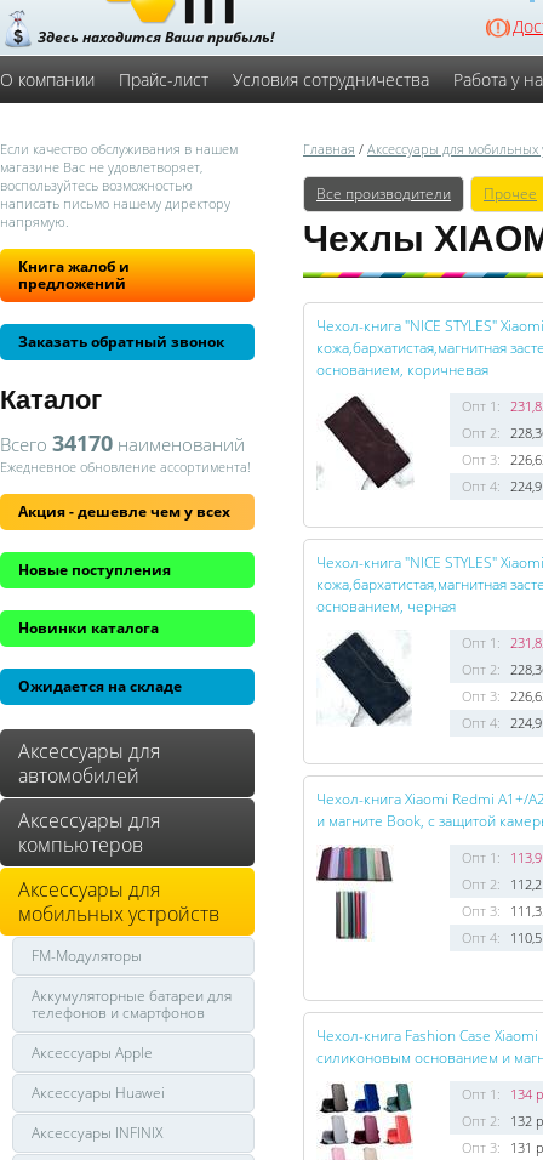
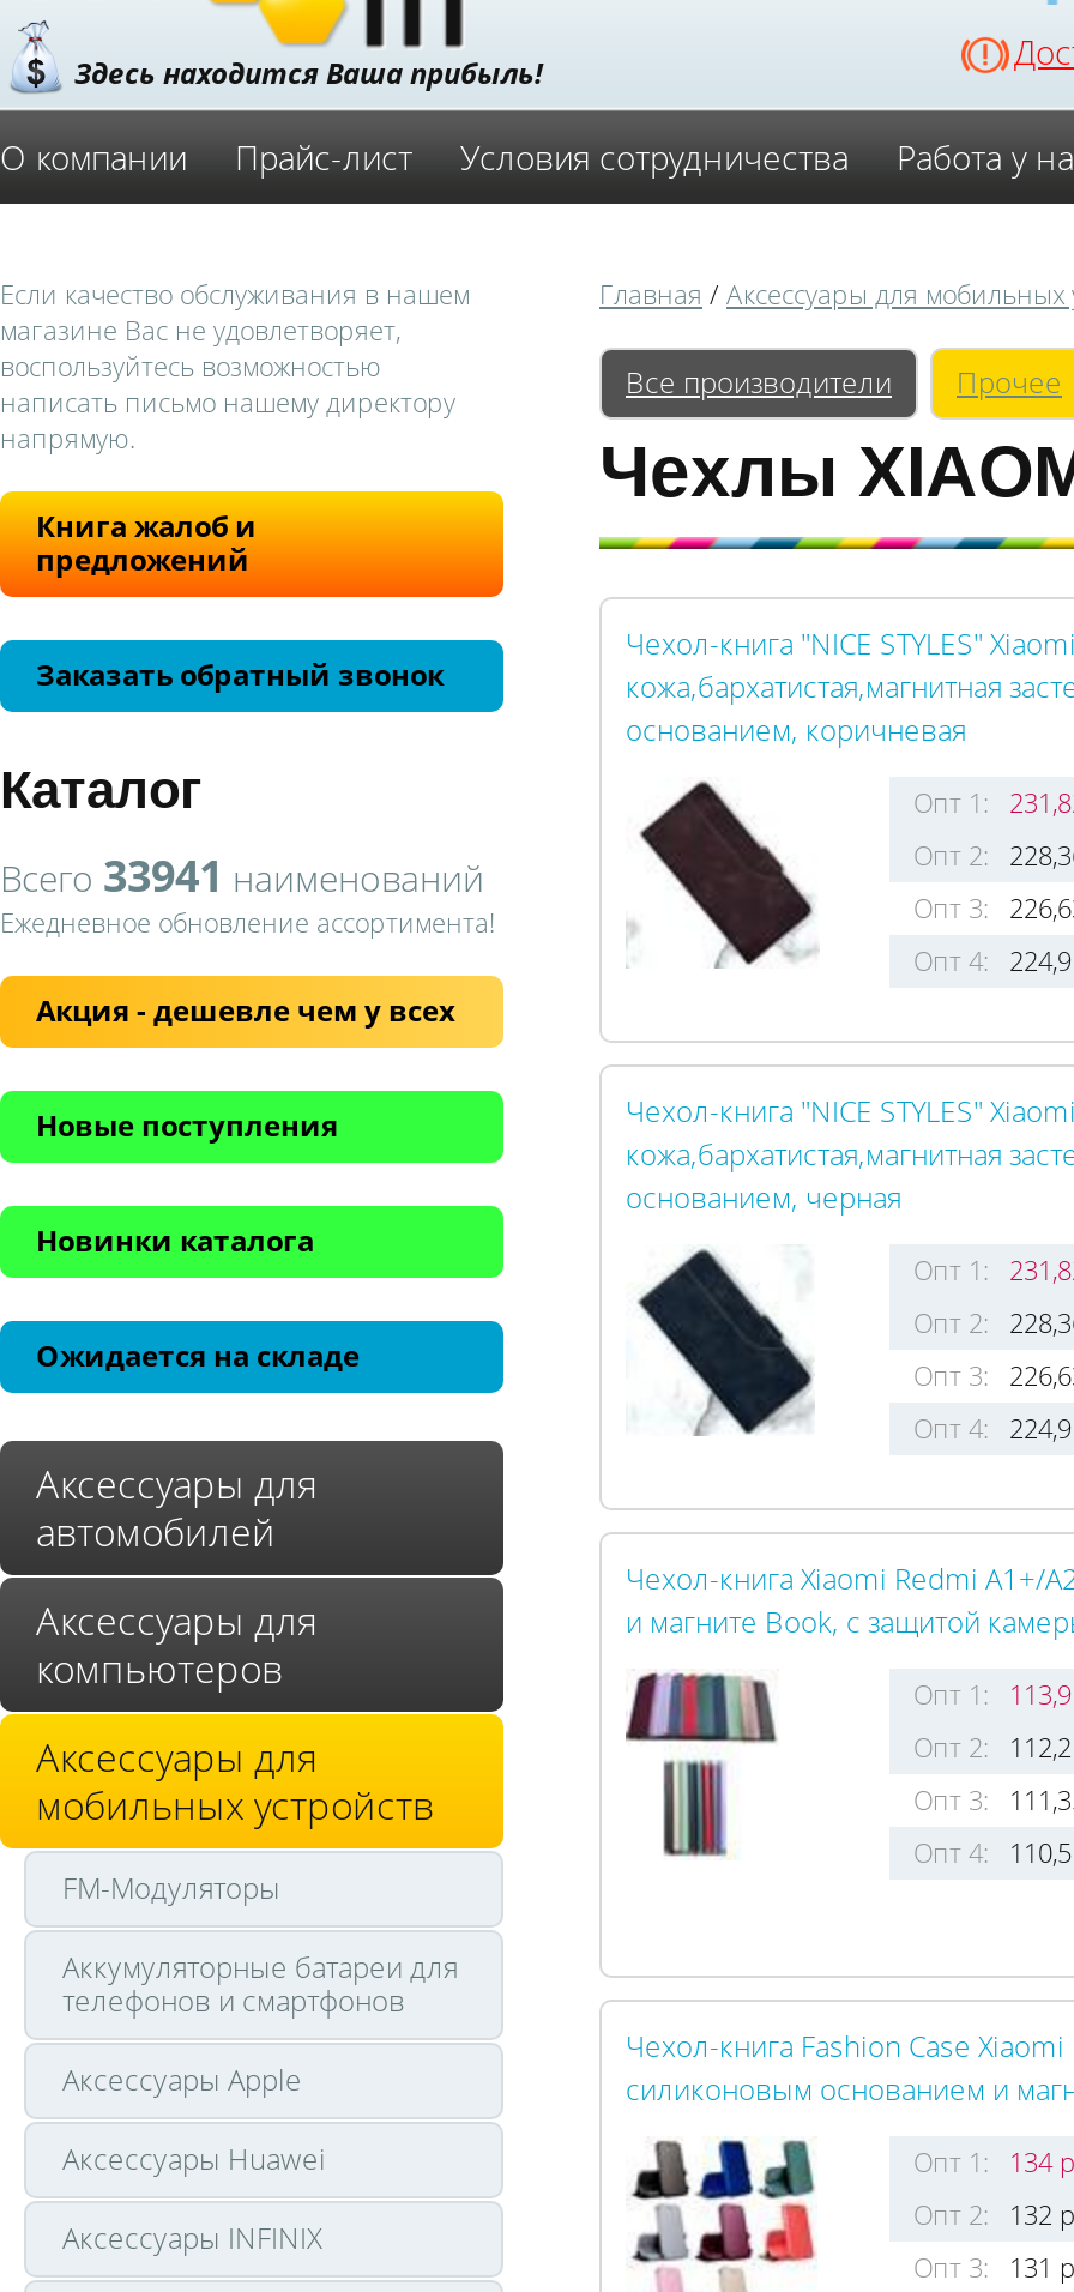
- Всего 34170 наименований
+ Всего 33941 наименований
